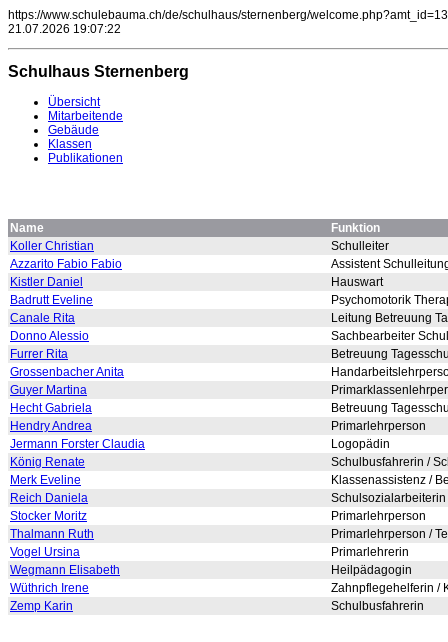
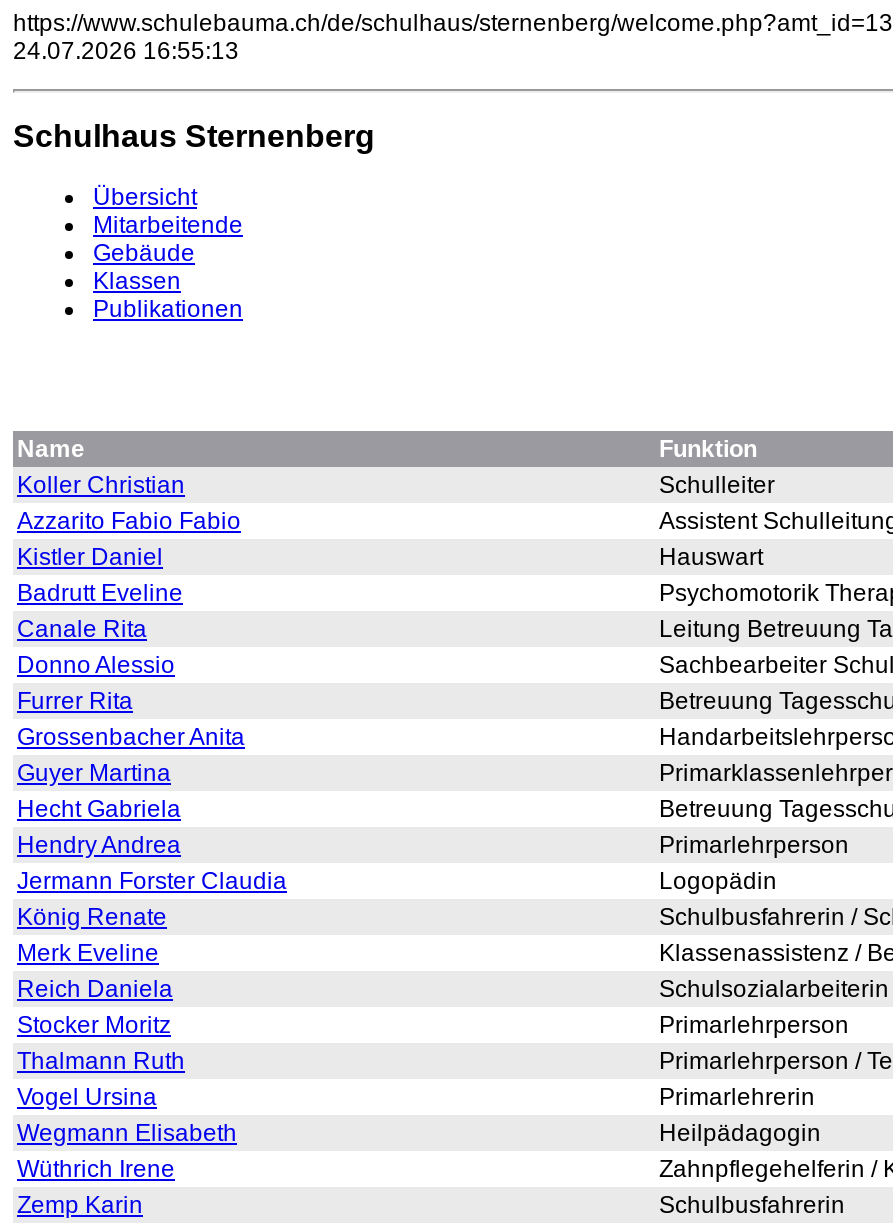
- 21.07.2026 19:07:22
+ 24.07.2026 16:55:13
